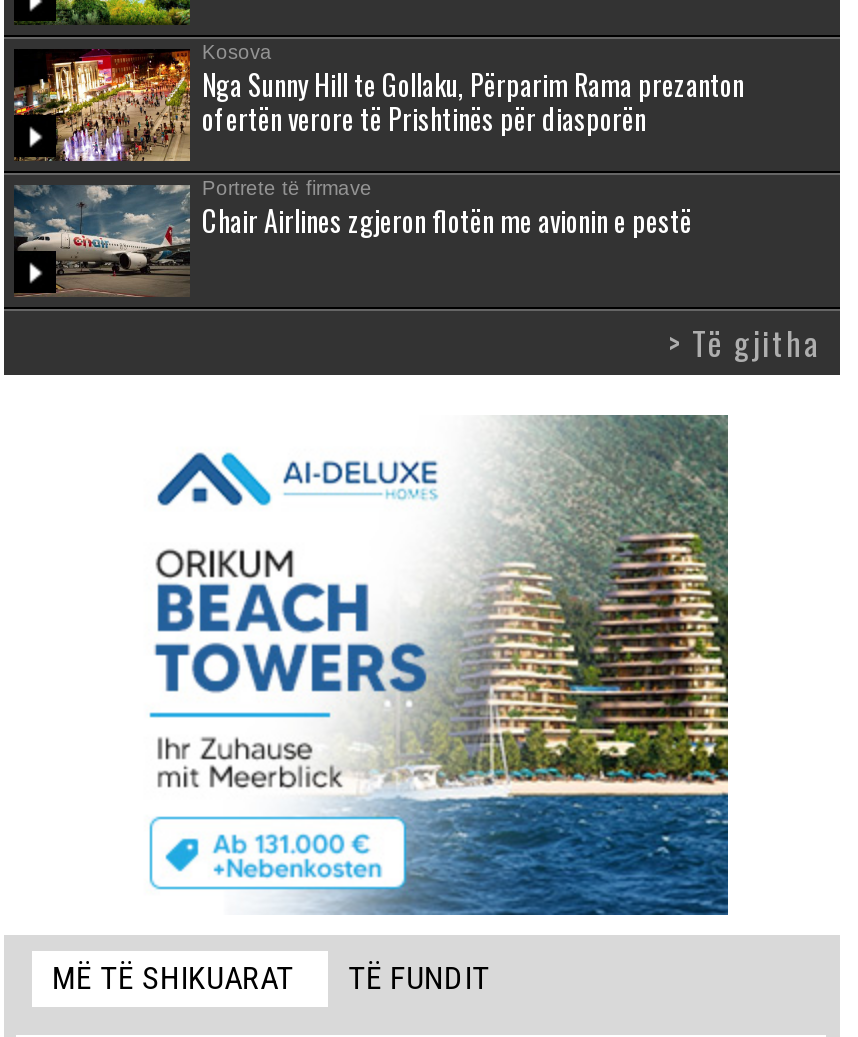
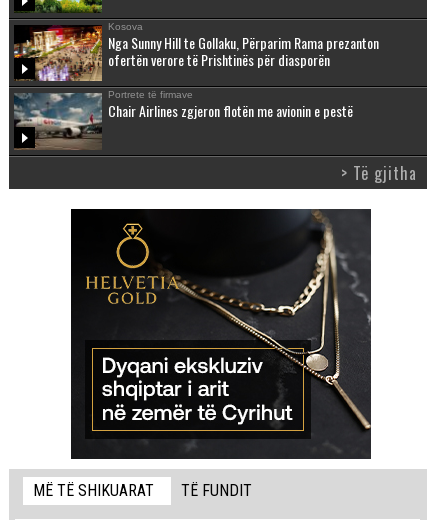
- [image]
+ [image]
